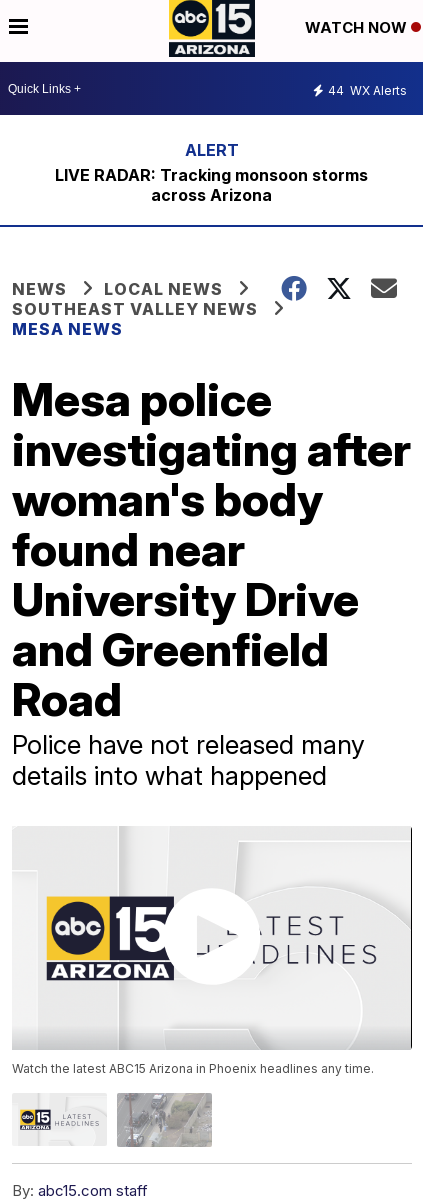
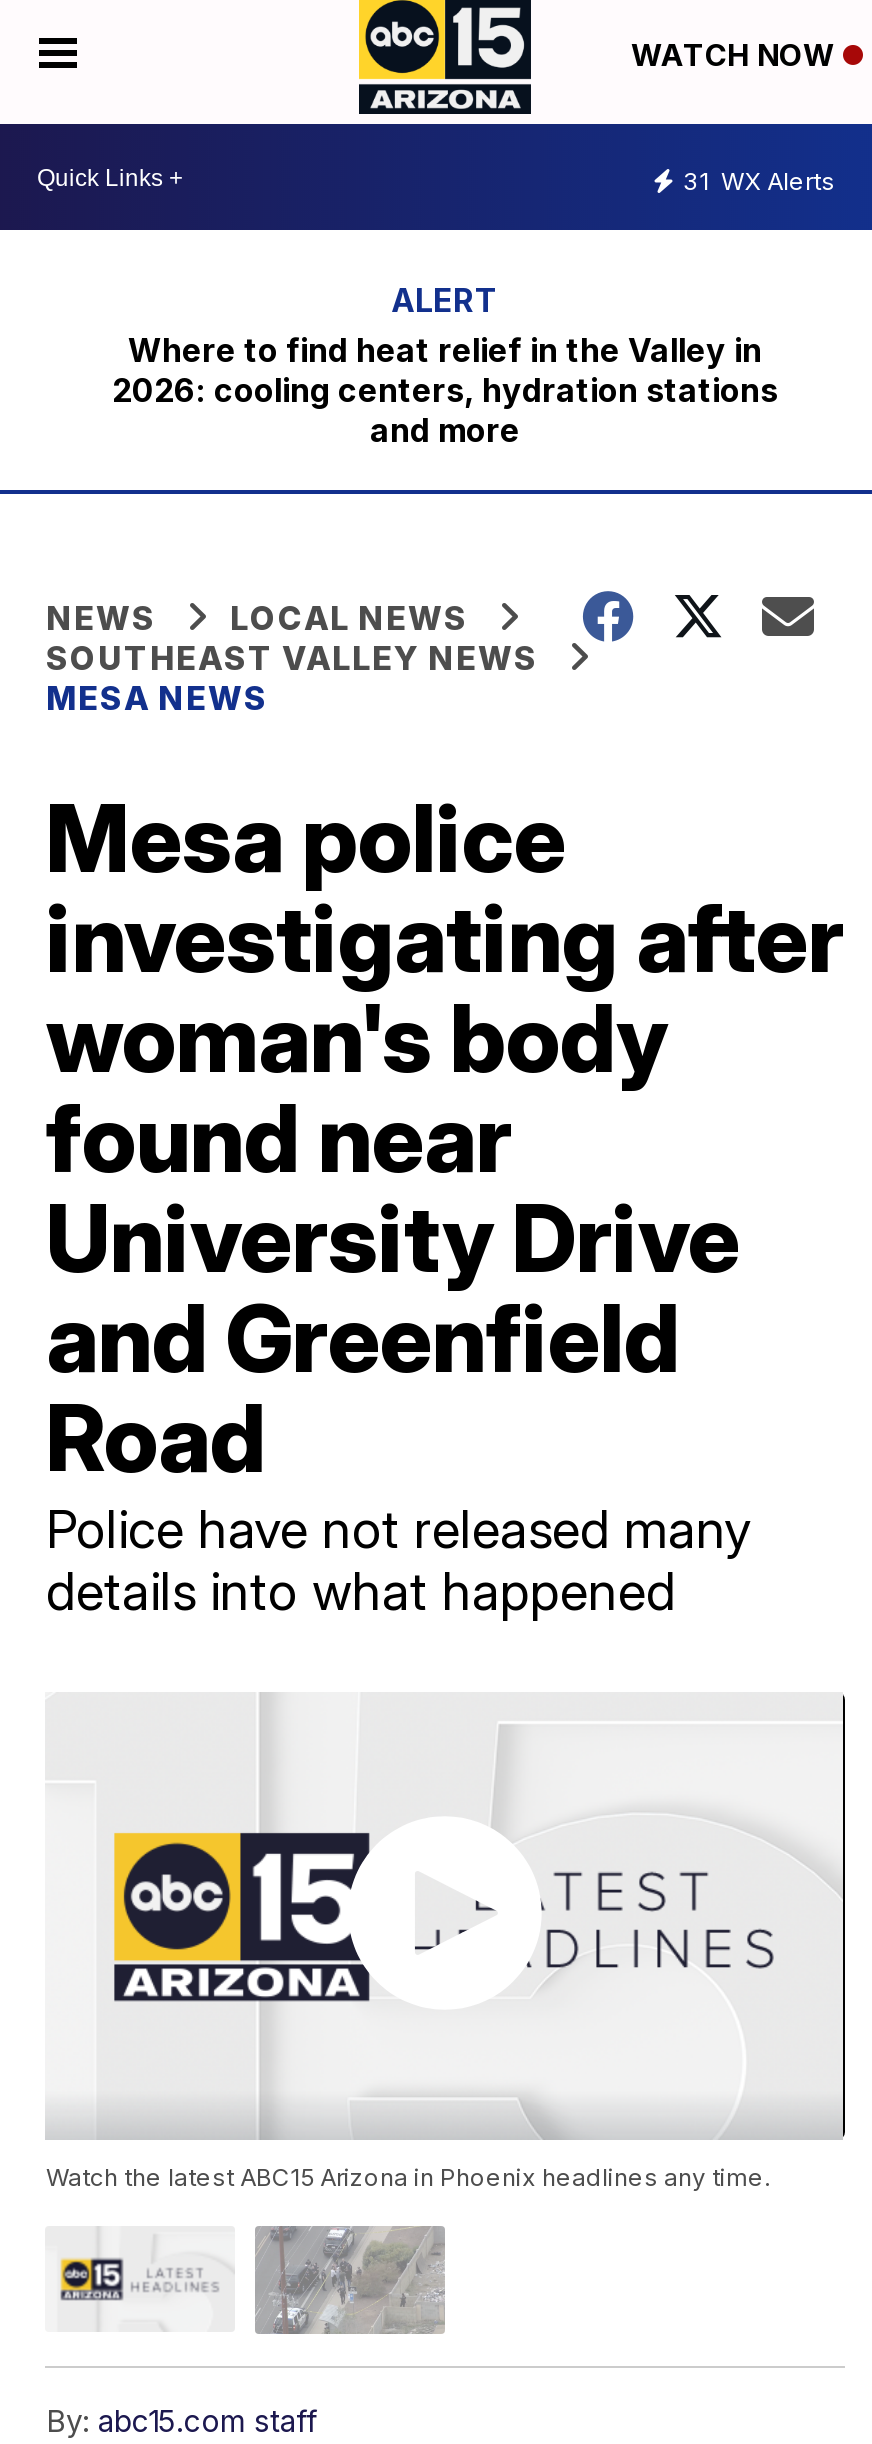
- 44 WX Alerts
+ 31 WX Alerts

- LIVE RADAR: Tracking monsoon storms
- across Arizona
+ Where to find heat relief in the Valley in
+ 2026: cooling centers, hydration stations
+ and more
